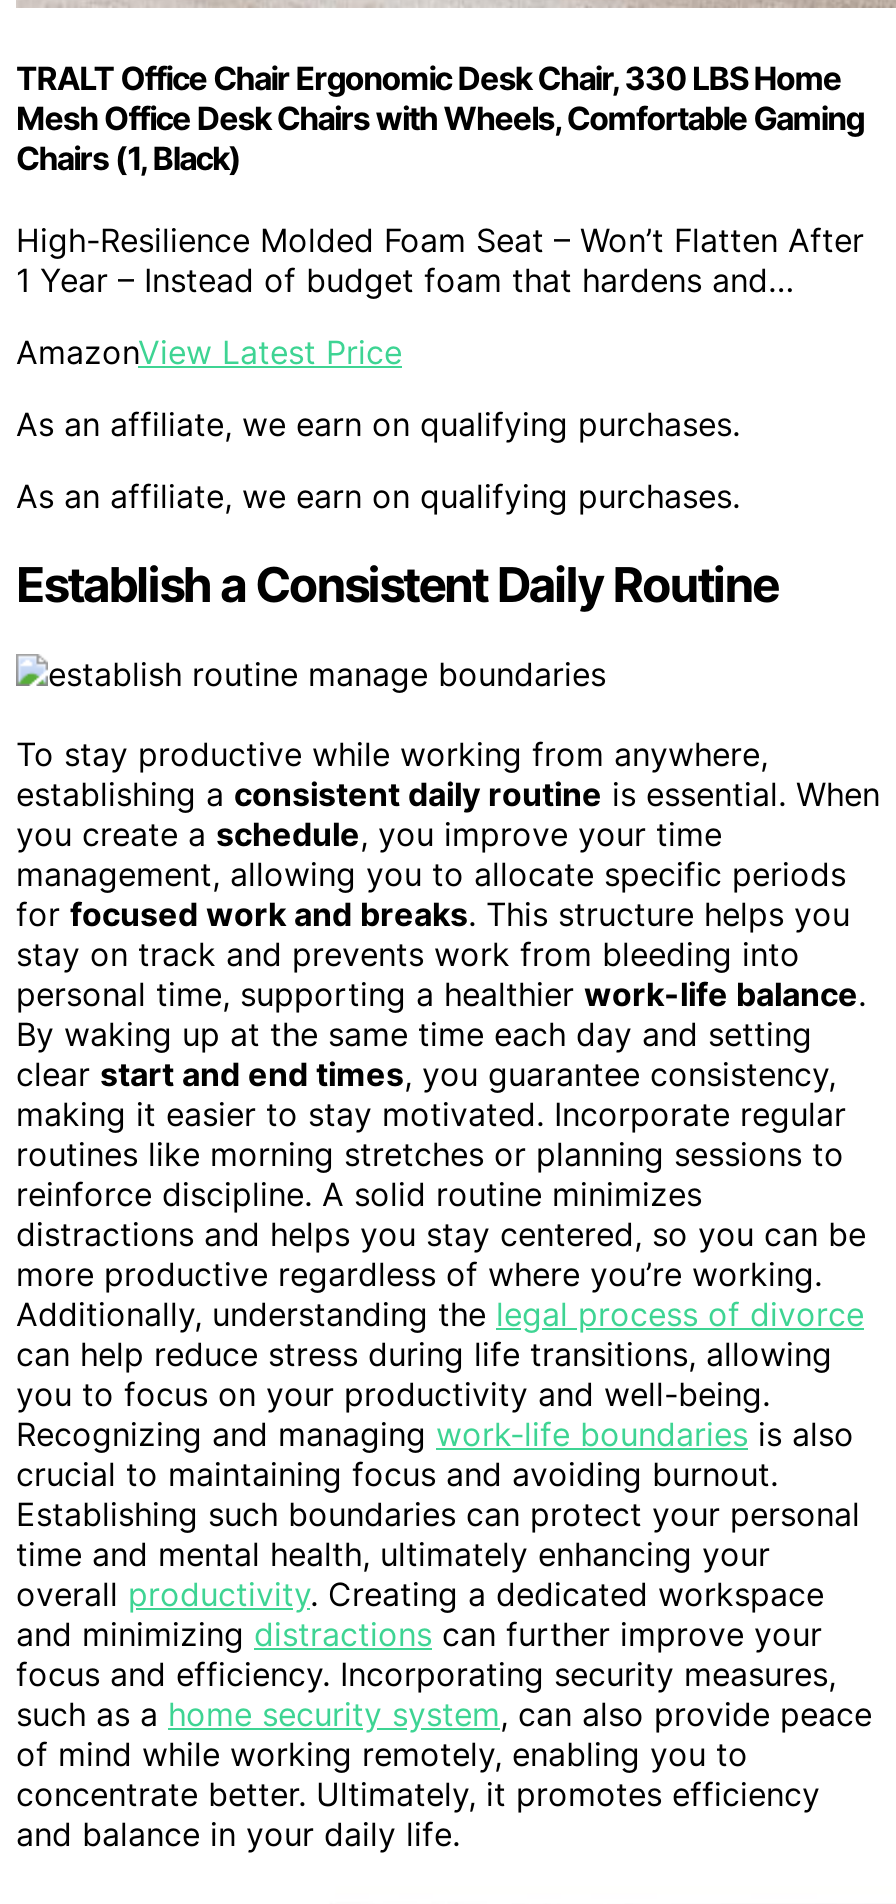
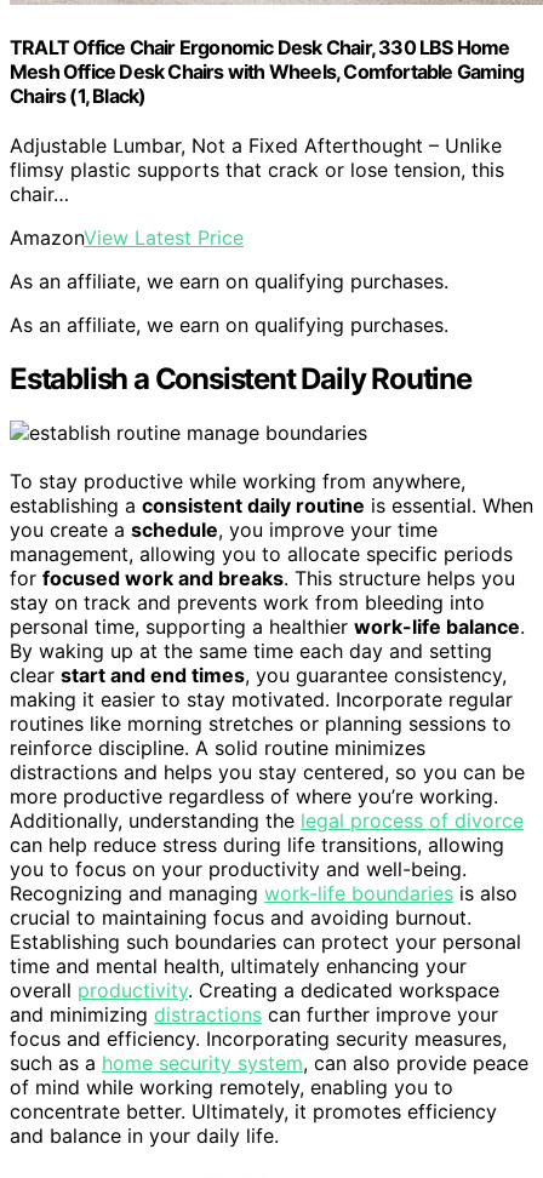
- High-Resilience Molded Foam Seat – Won’t Flatten After
- 1 Year – Instead of budget foam that hardens and…
+ Adjustable Lumbar, Not a Fixed Afterthought – Unlike
+ flimsy plastic supports that crack or lose tension, this
+ chair…
